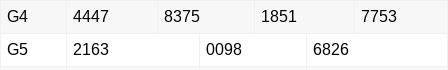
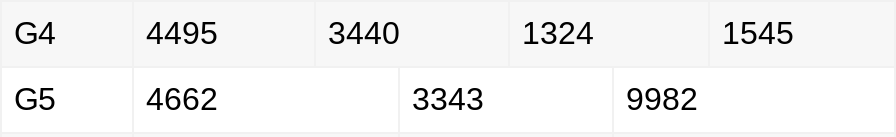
- 4447
+ 4495

- 8375
+ 3440

- 1851
+ 1324

- 7753
+ 1545

- 2163
+ 4662

- 0098
+ 3343

- 6826
+ 9982
